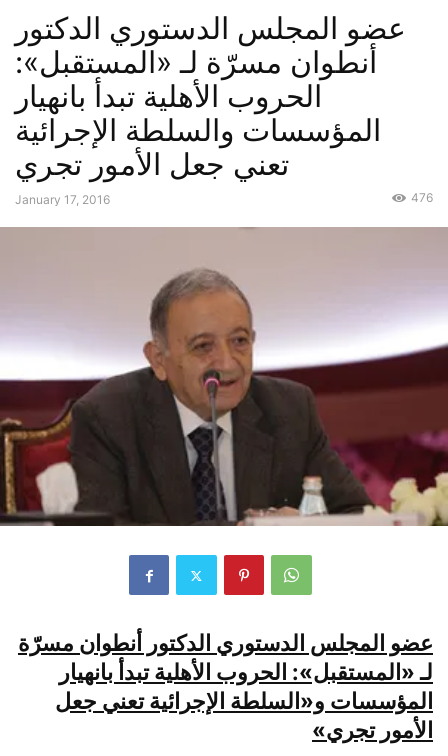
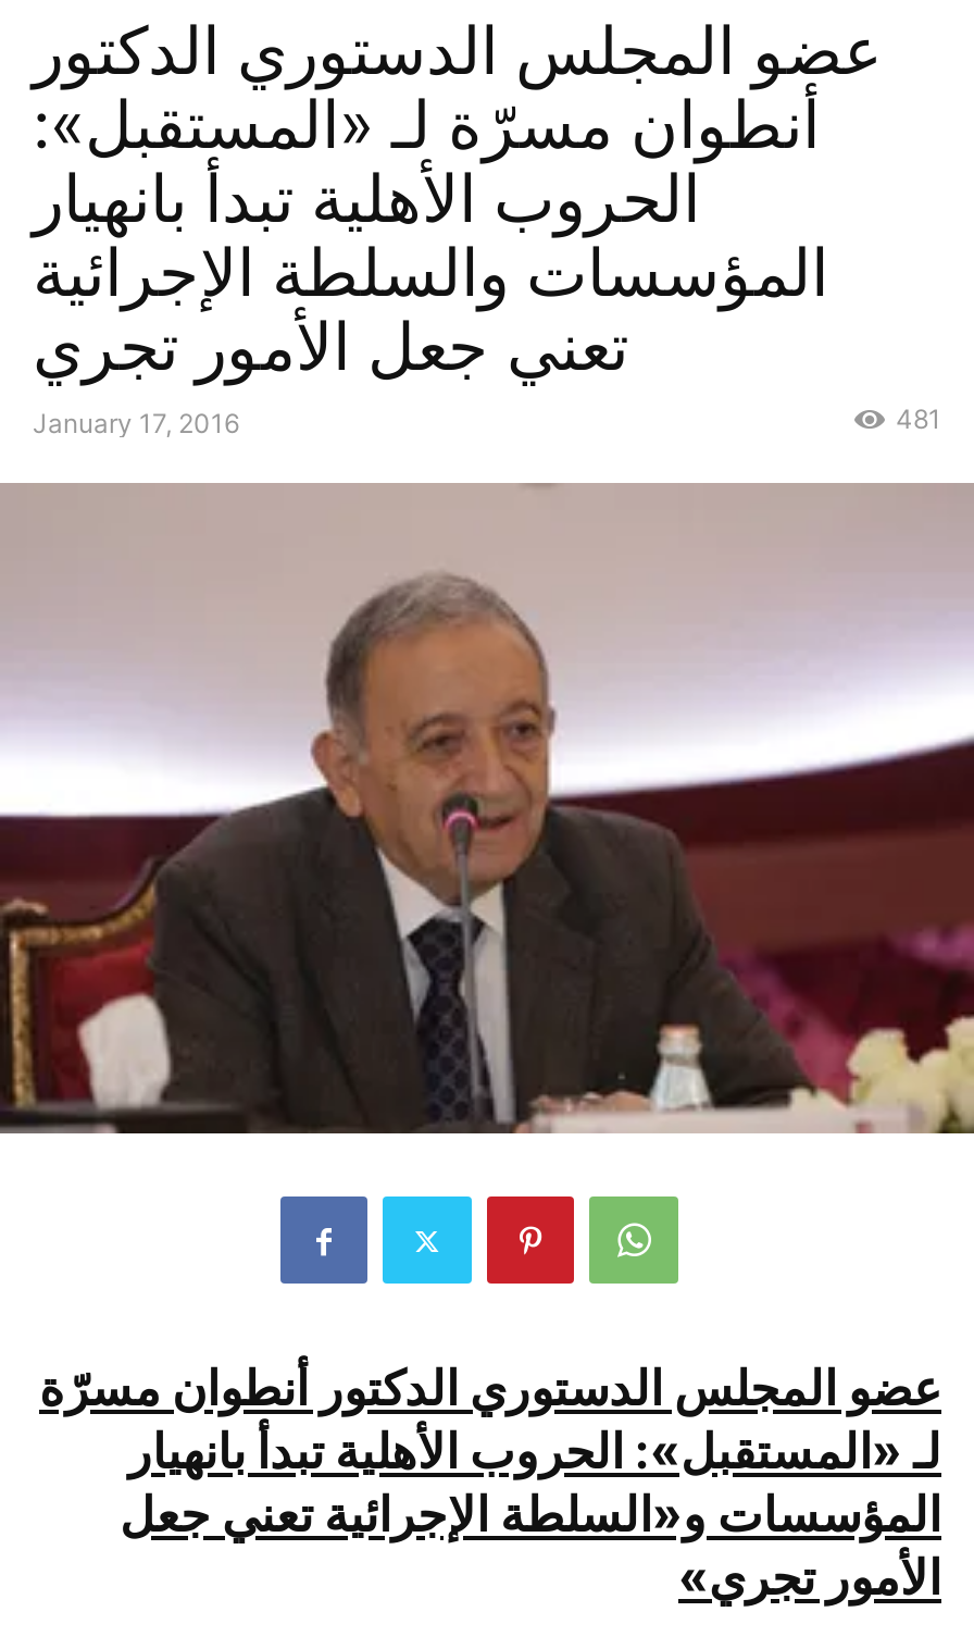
- 476
+ 481
